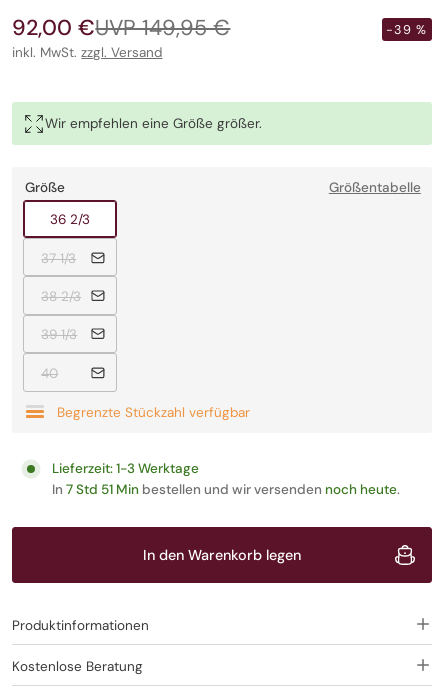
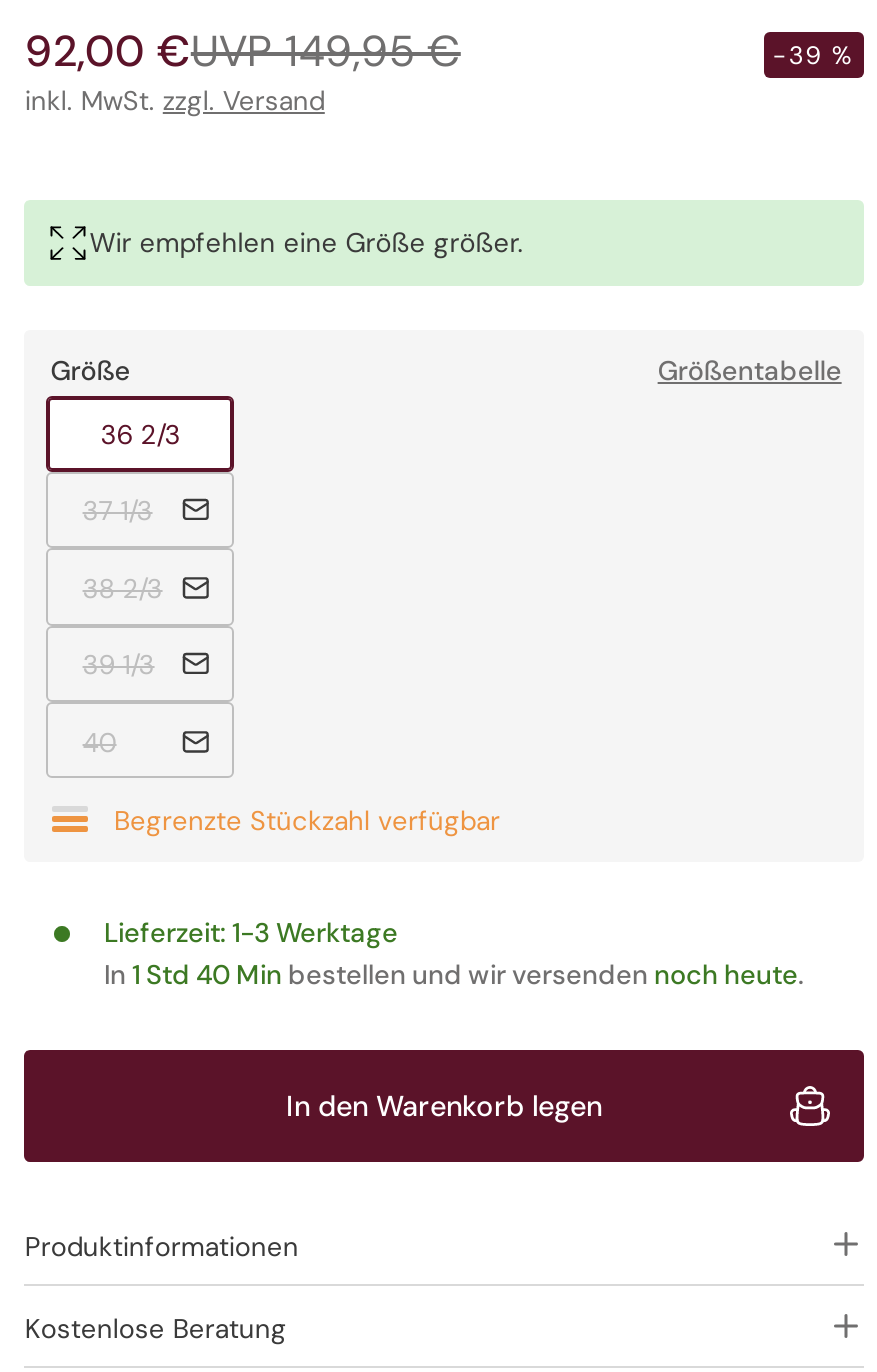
- In 7 Std 51 Min bestellen und wir versenden noch heute.
+ In 1 Std 40 Min bestellen und wir versenden noch heute.
